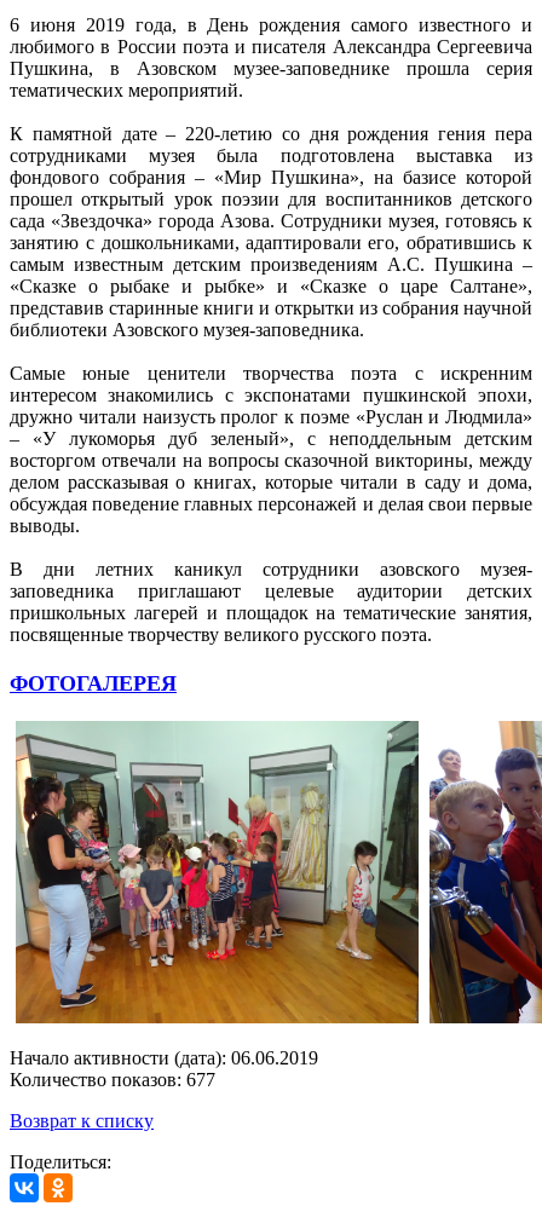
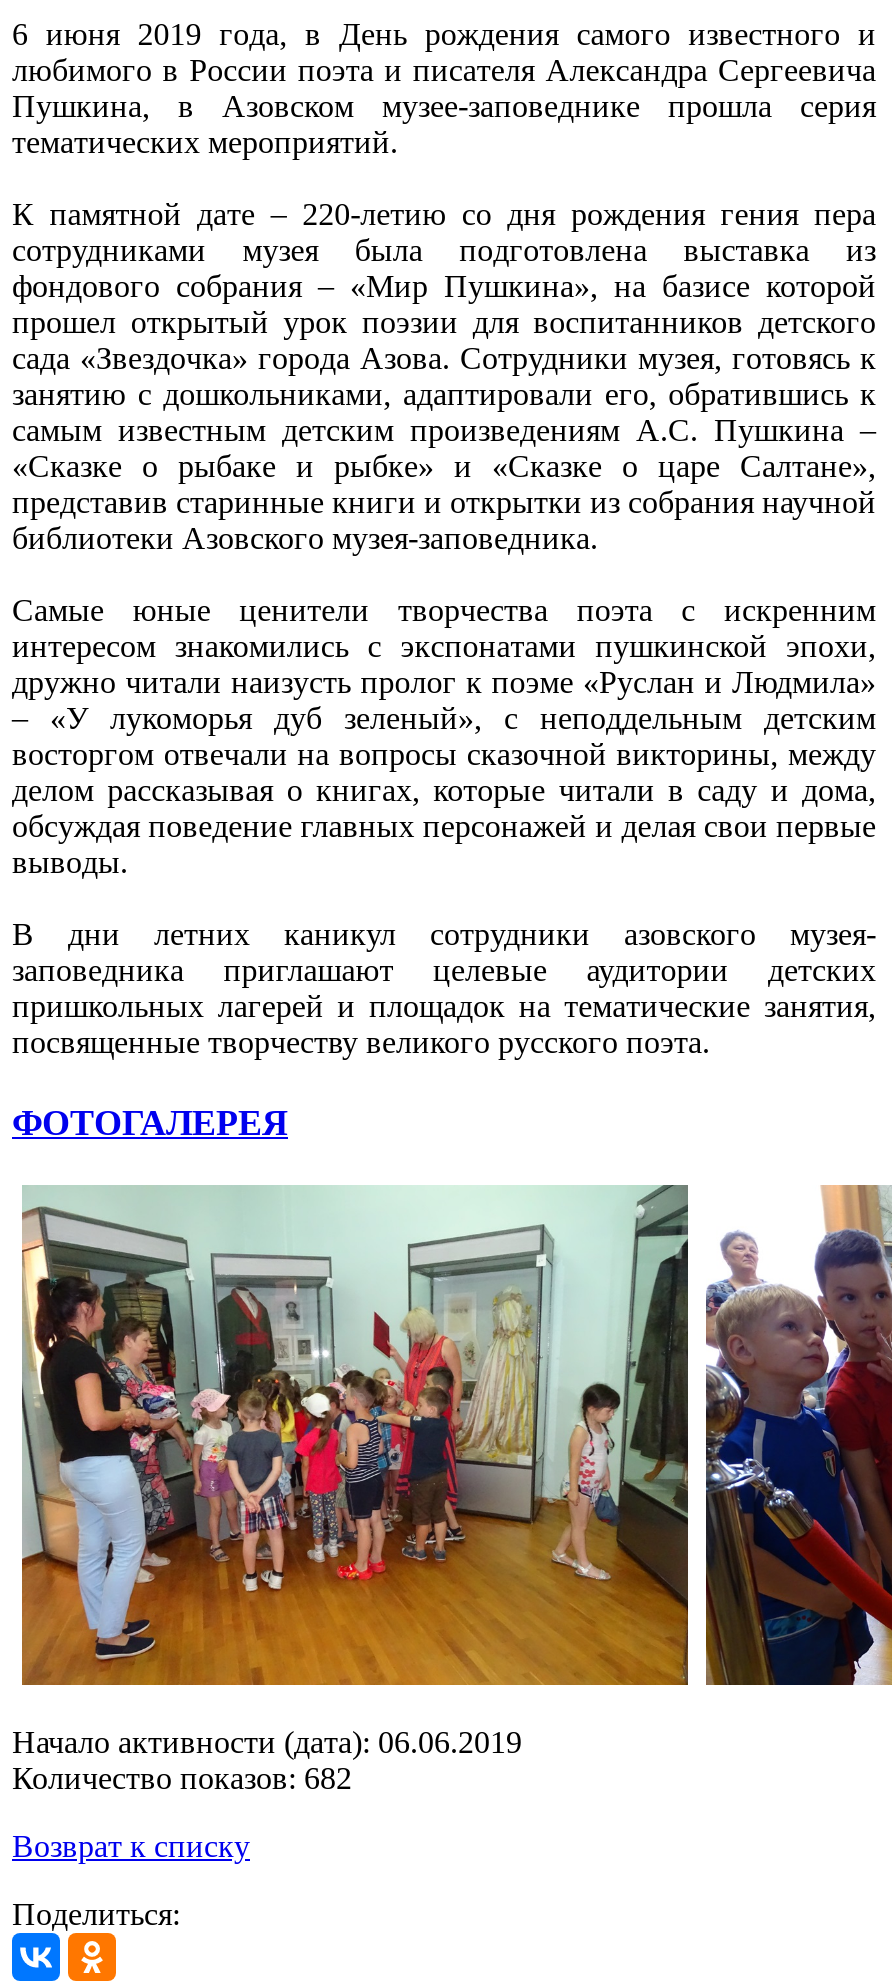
- Количество показов: 677
+ Количество показов: 682
